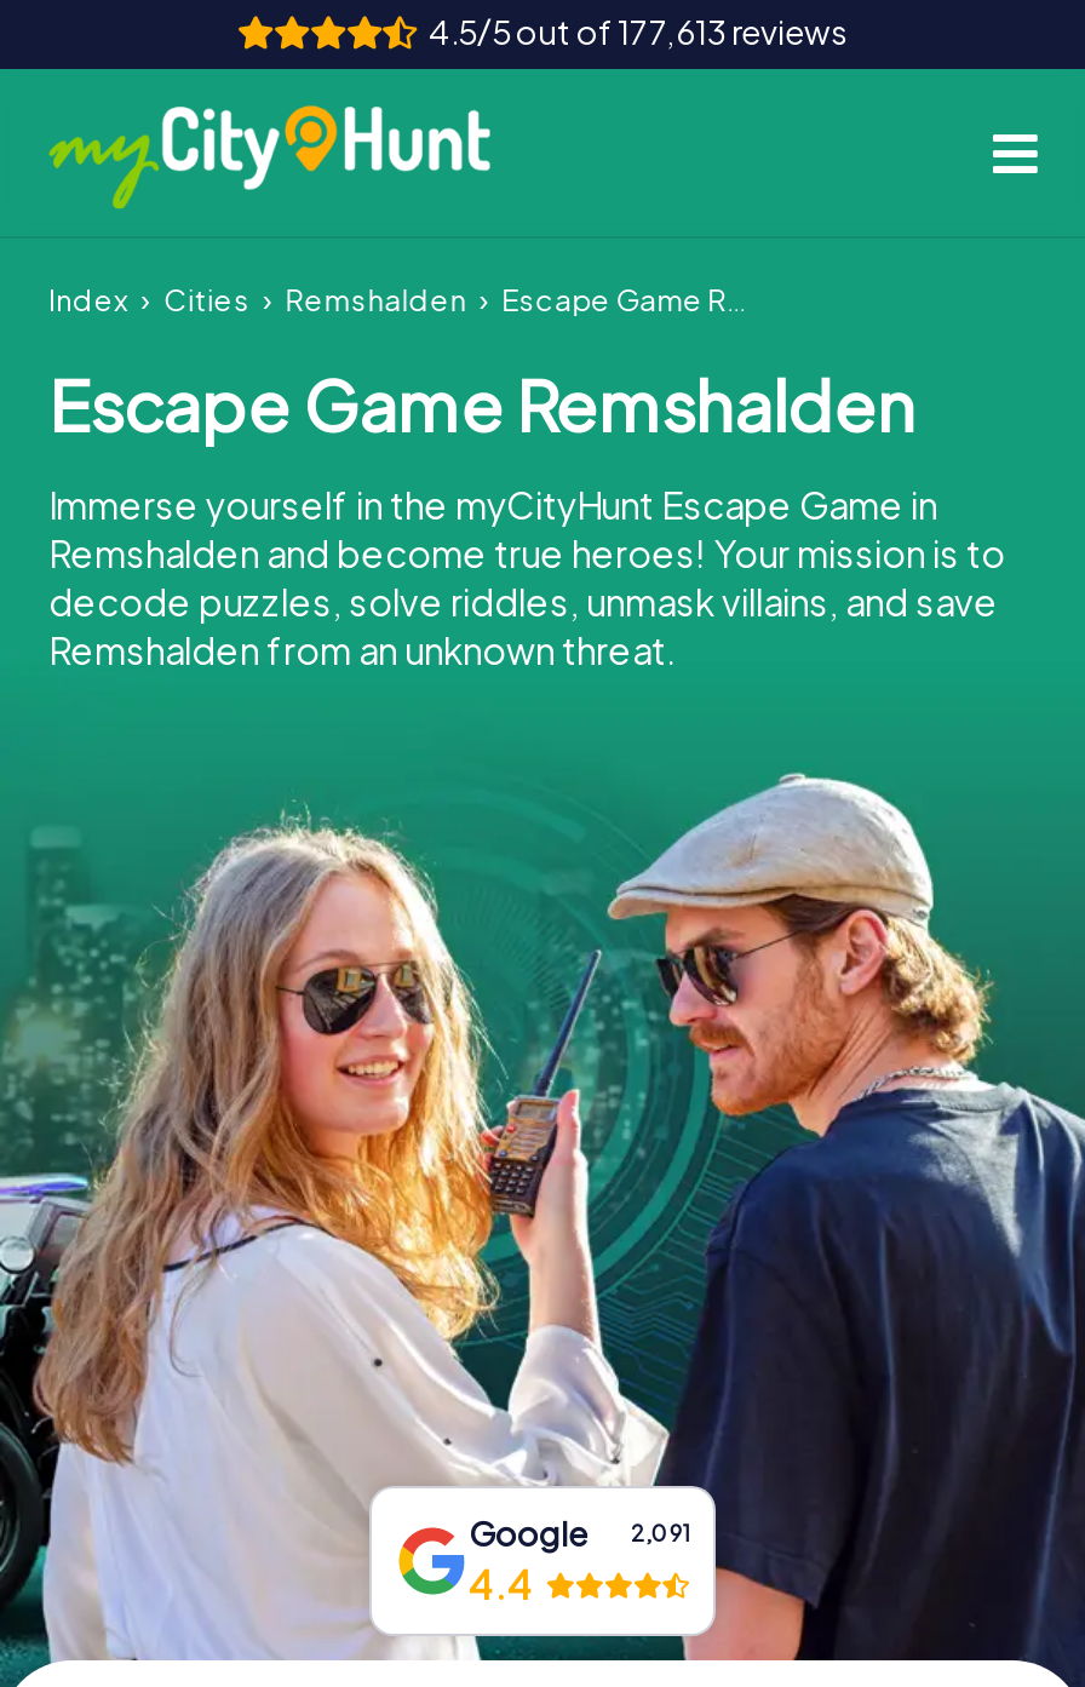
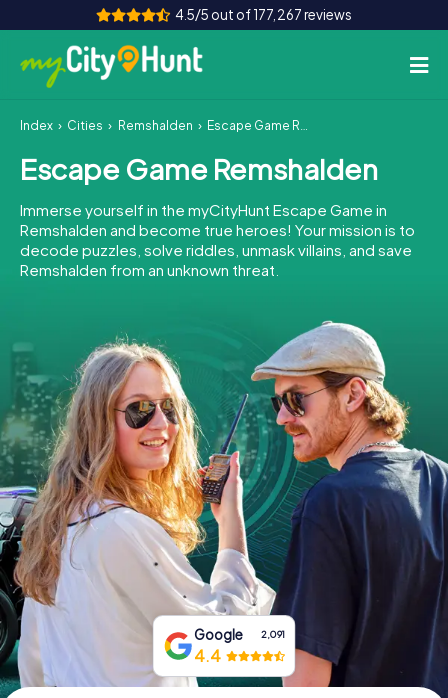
- 4.5/5 out of 177,613 reviews
+ 4.5/5 out of 177,267 reviews
